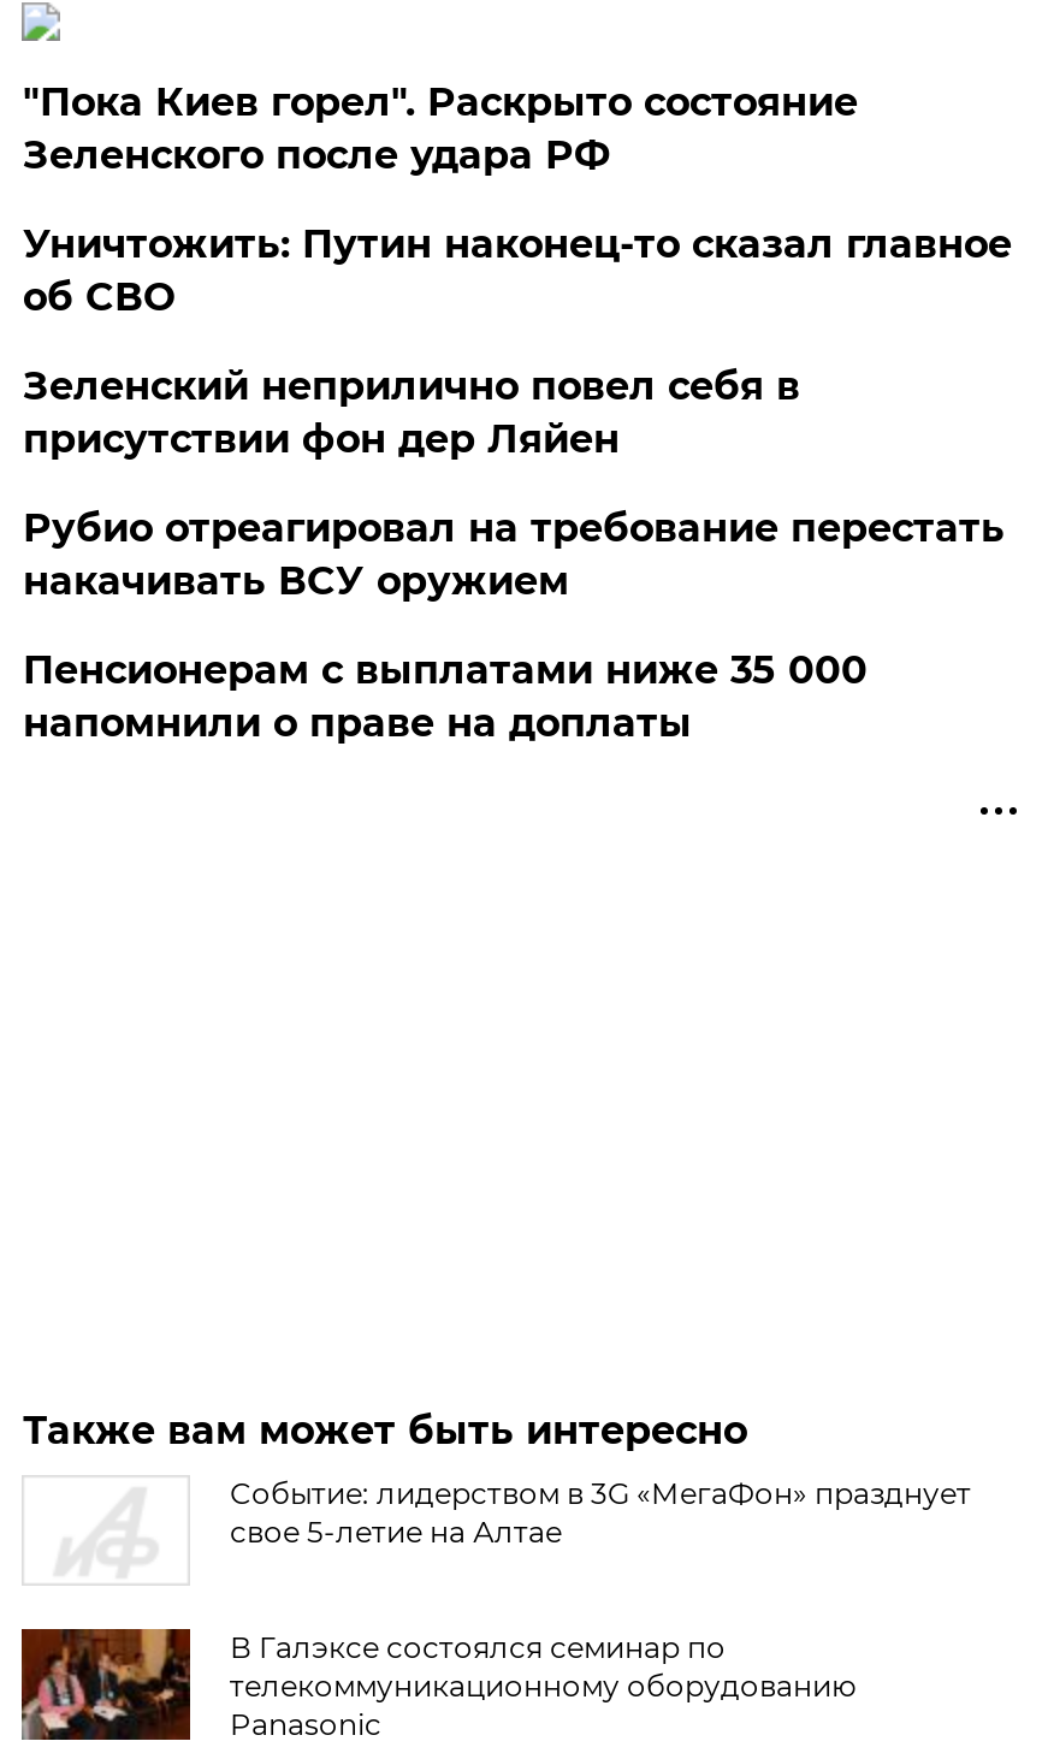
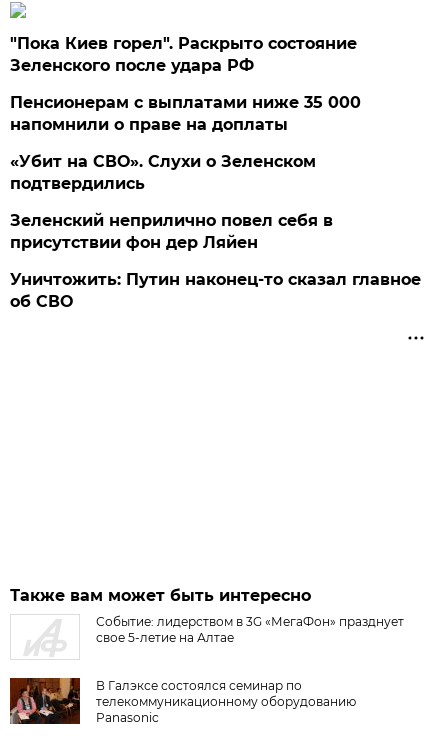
moved down: Зеленский неприлично повел cебя в | присутствии фон дер Ляйен | Уничтожить: Путин наконец-то сказал главное | об СВО

- Рубио отреагировал на требование перестать
- накачивать ВСУ оружием

moved up: Пенсионерам с выплатами ниже 35 000 | напомнили о праве на доплаты

+ «Убит на СВО». Слухи о Зеленском
+ подтвердились
